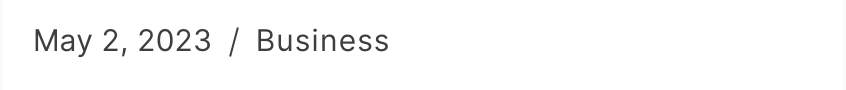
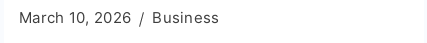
- May 2, 2023 Business
+ March 10, 2026 Business
